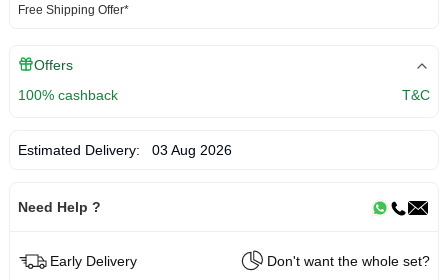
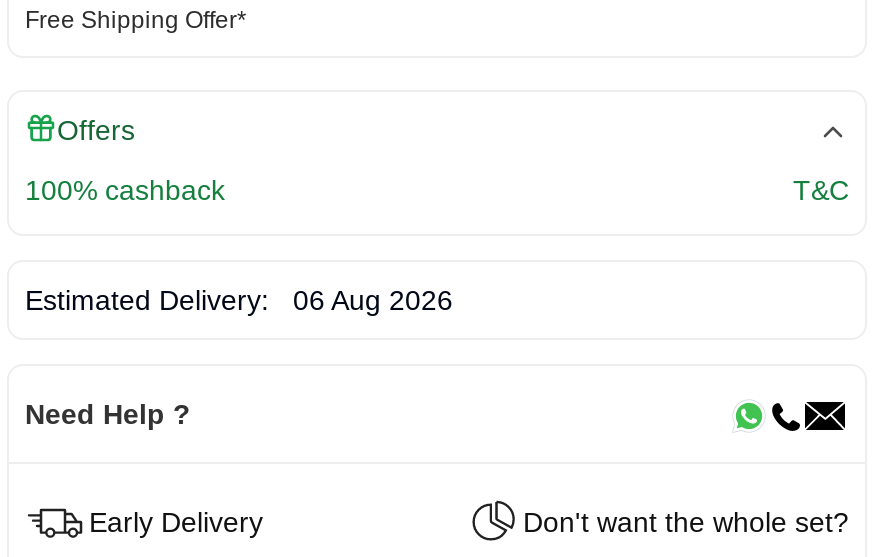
- Estimated Delivery: 03 Aug 2026
+ Estimated Delivery: 06 Aug 2026
